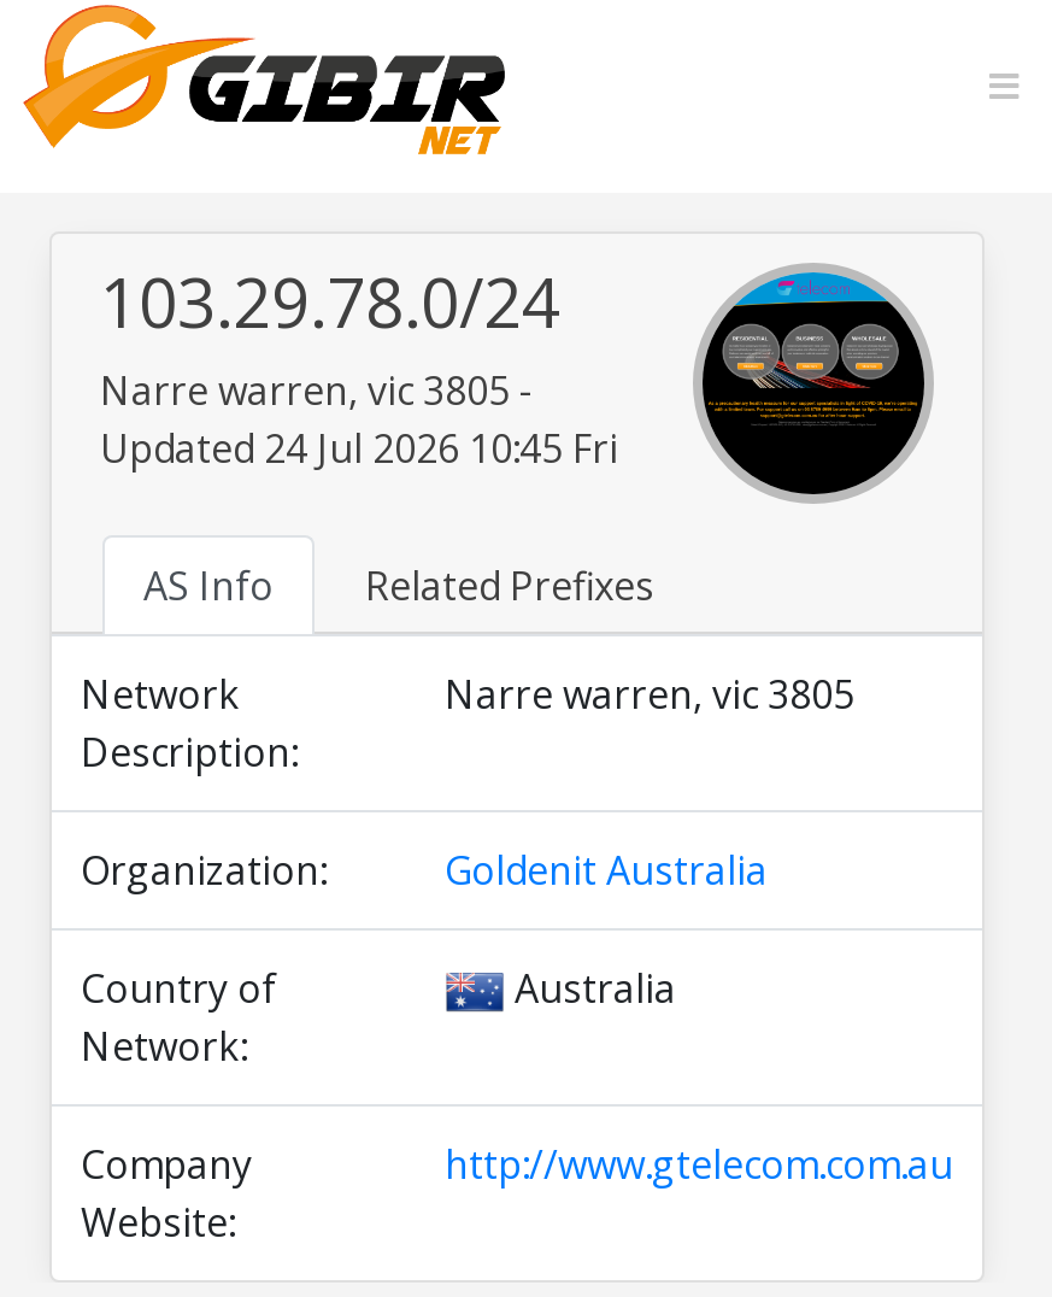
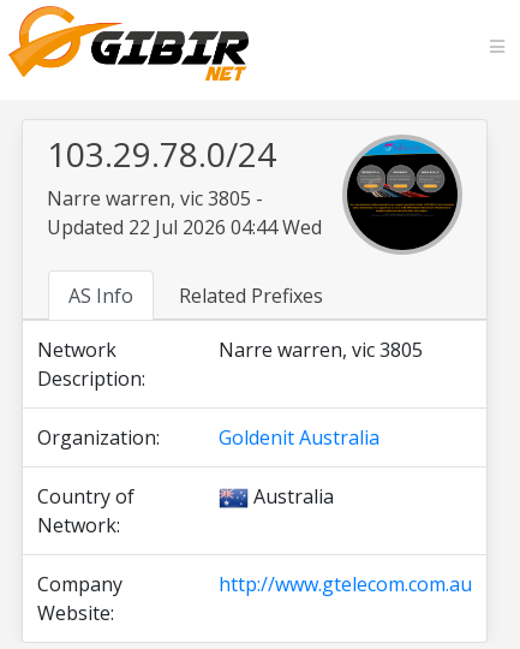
- Updated 24 Jul 2026 10:45 Fri
+ Updated 22 Jul 2026 04:44 Wed
